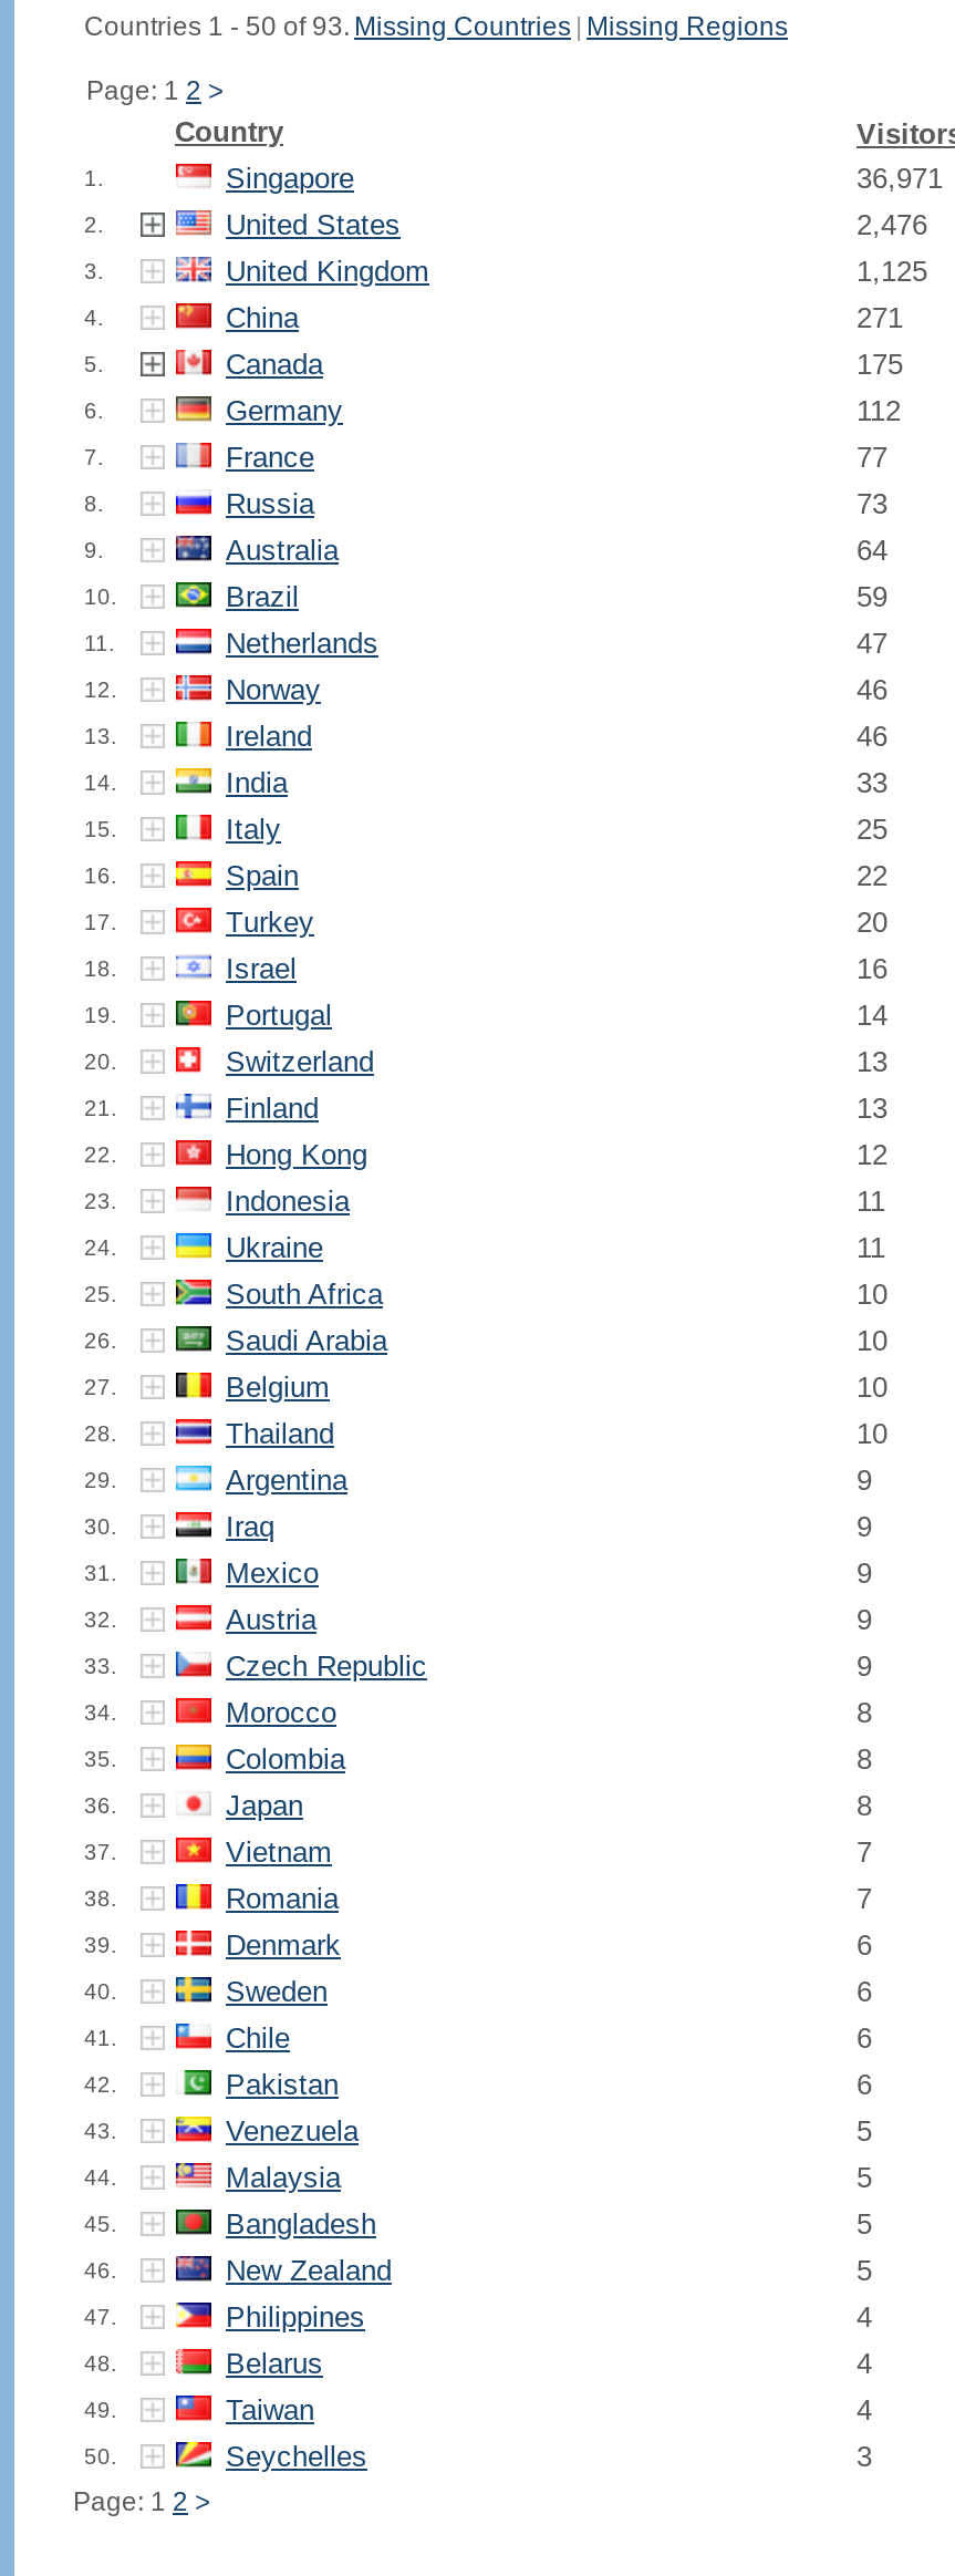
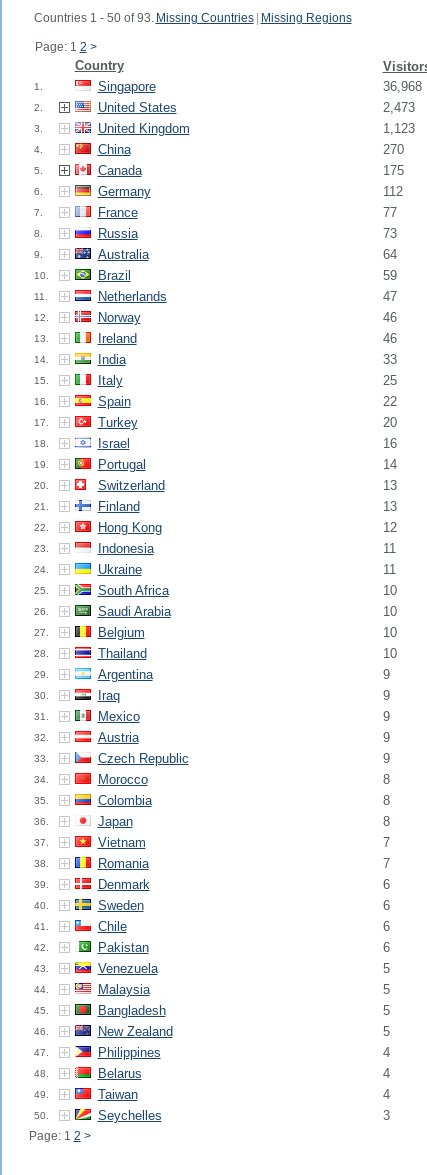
- 36,971
+ 36,968

- 2,476
+ 2,473

- 1,125
+ 1,123

- 271
+ 270
